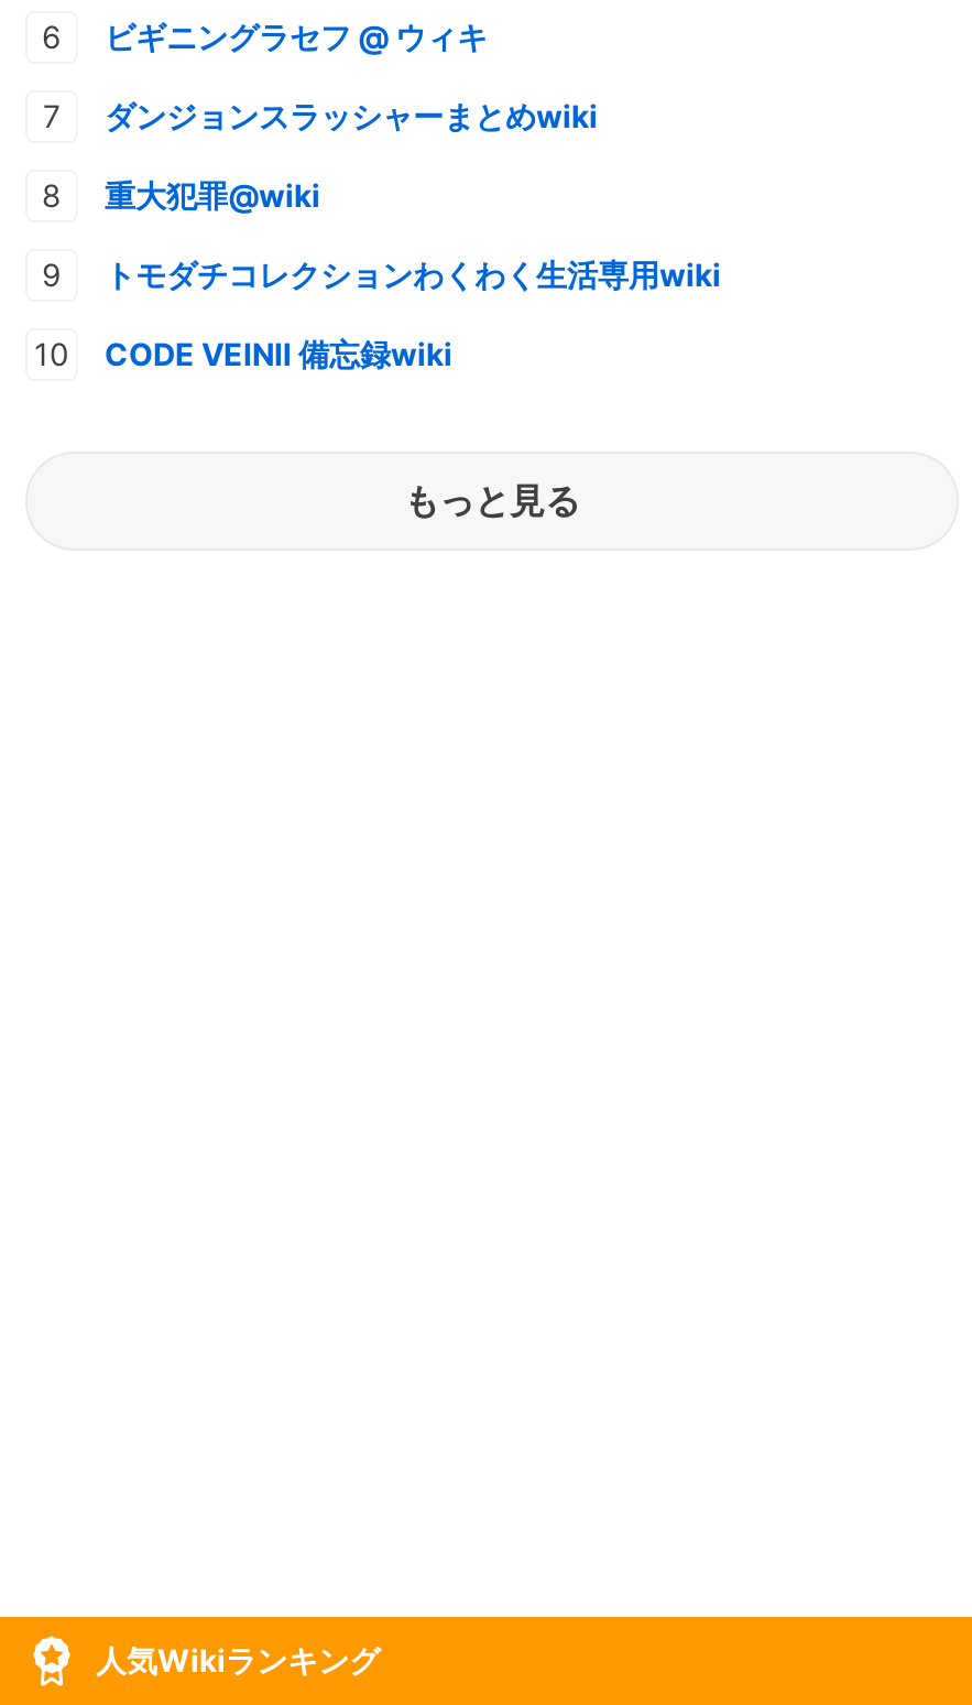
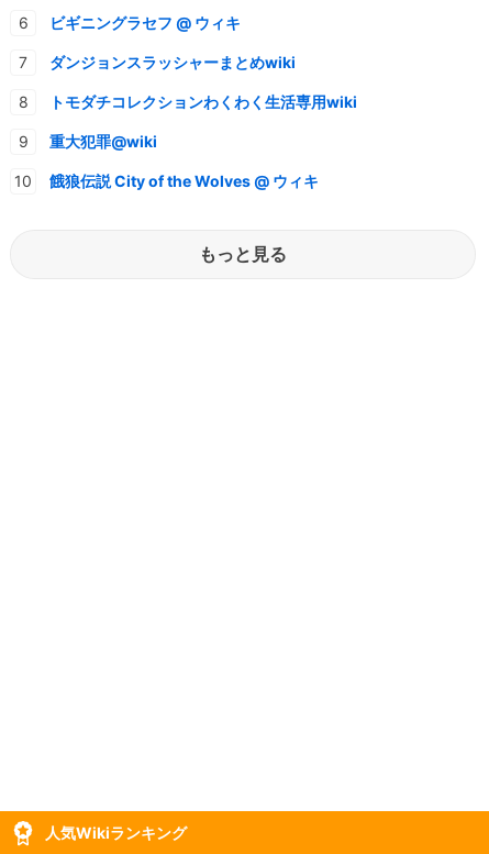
moved down: 重大犯罪@wiki

moved up: トモダチコレクションわくわく生活専用wiki

- CODE VEINⅡ 備忘録wiki
+ 餓狼伝説 City of the Wolves @ ウィキ
